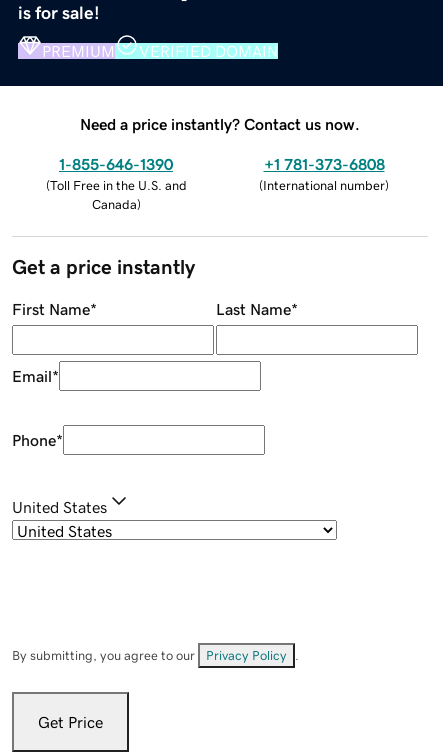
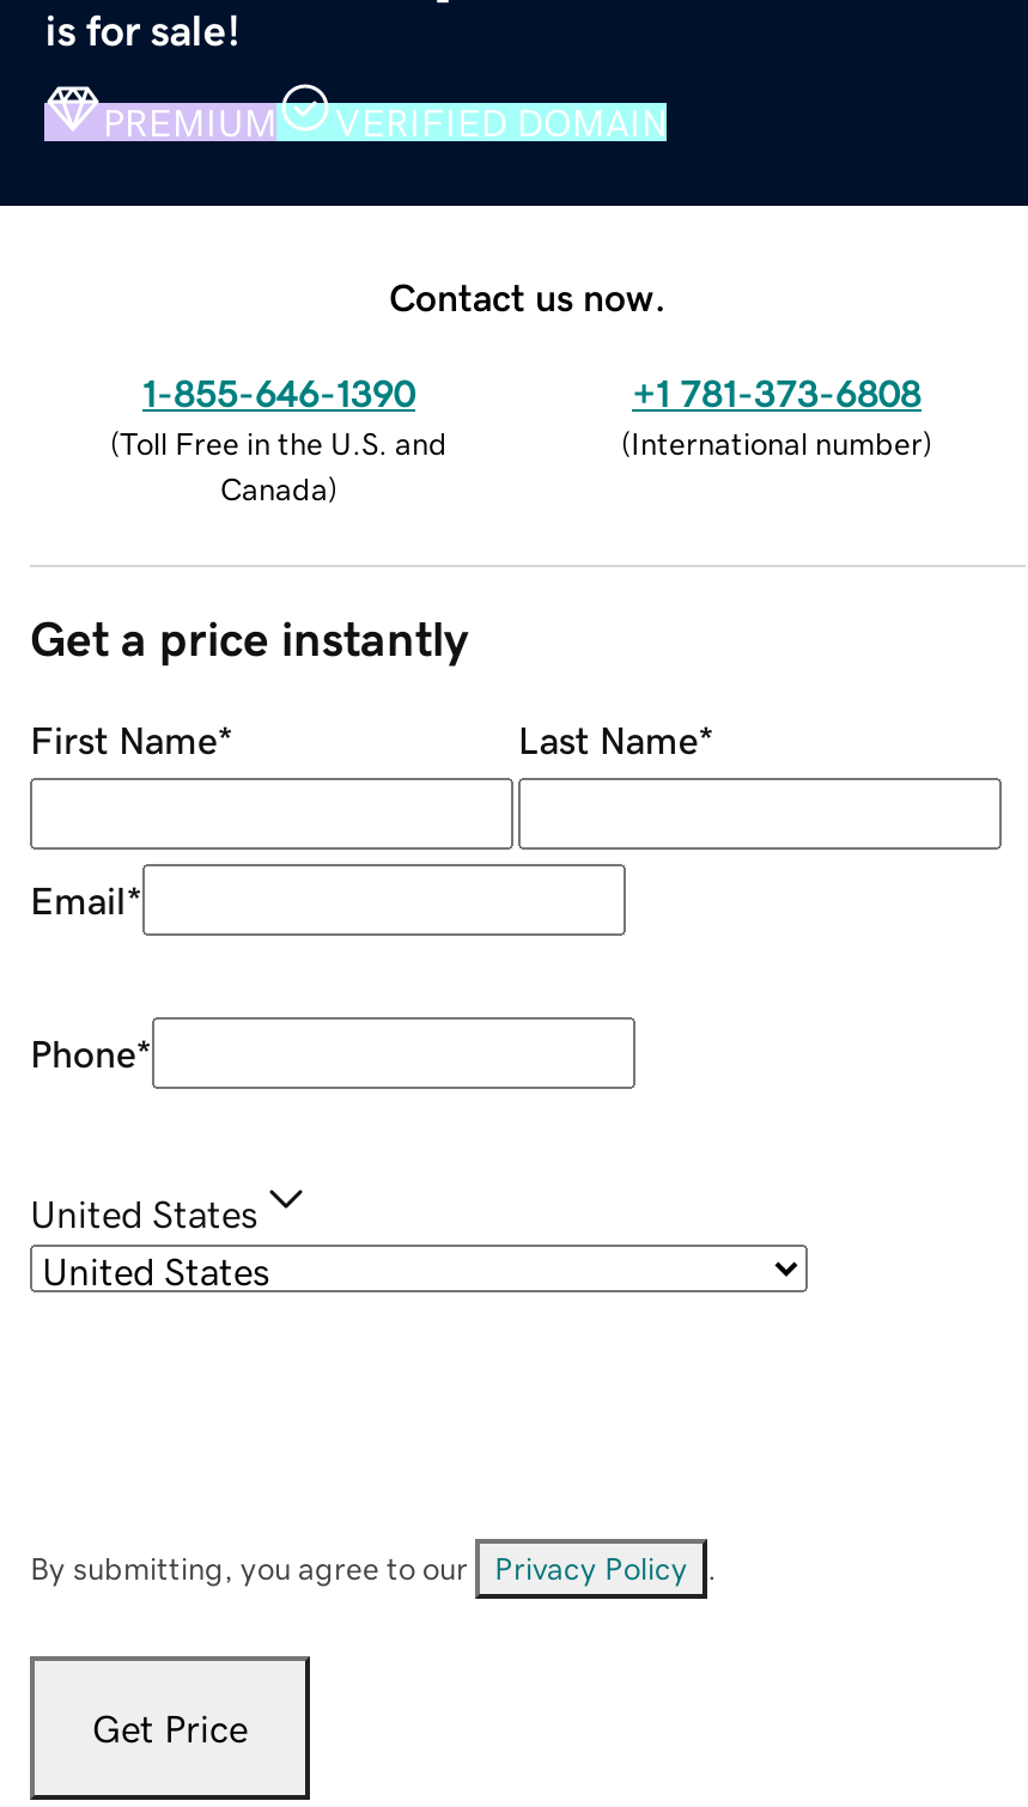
- Need a price instantly? Contact us now.
+ Contact us now.
